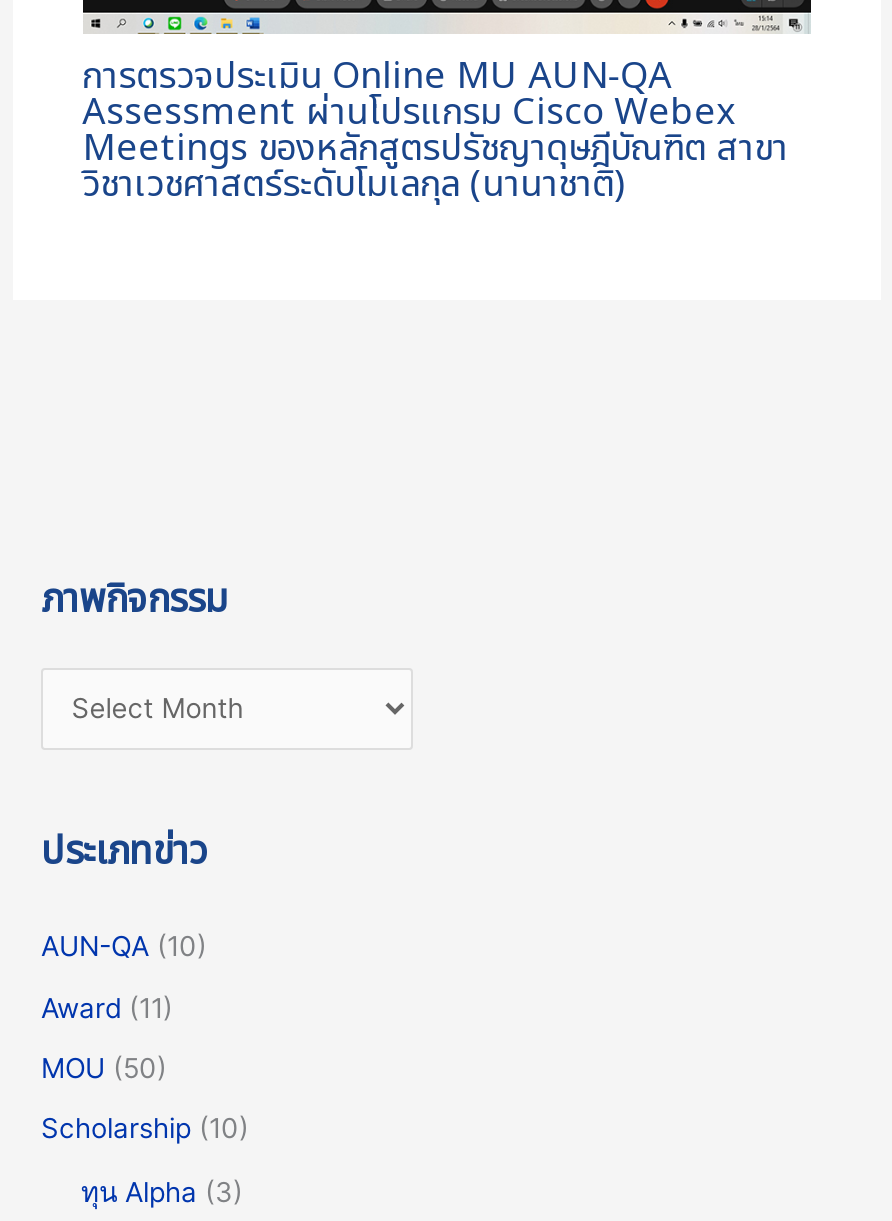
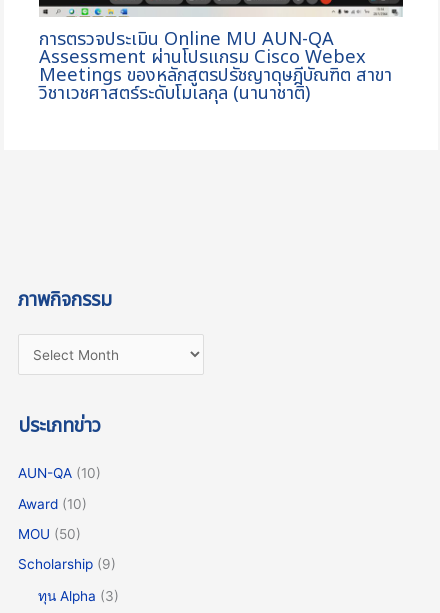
- Award (11)
+ Award (10)

- Scholarship (10)
+ Scholarship (9)
